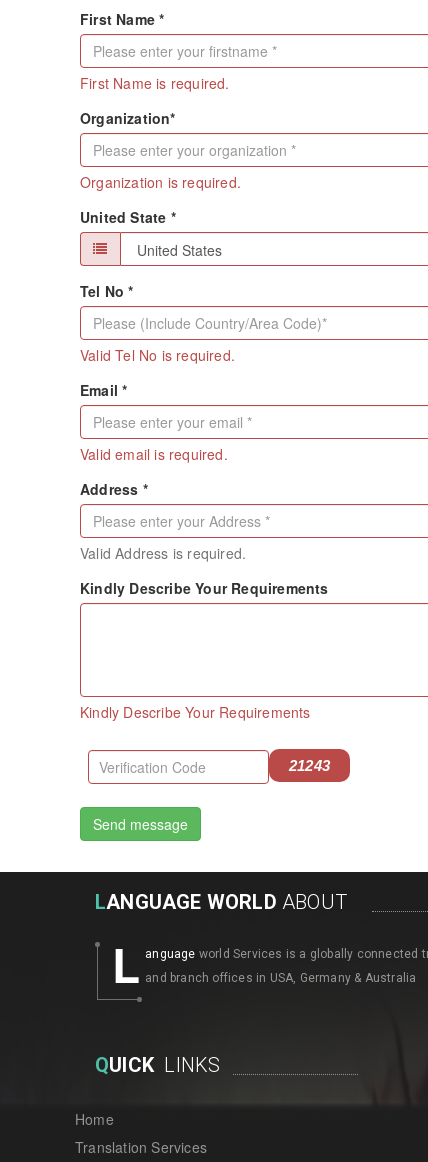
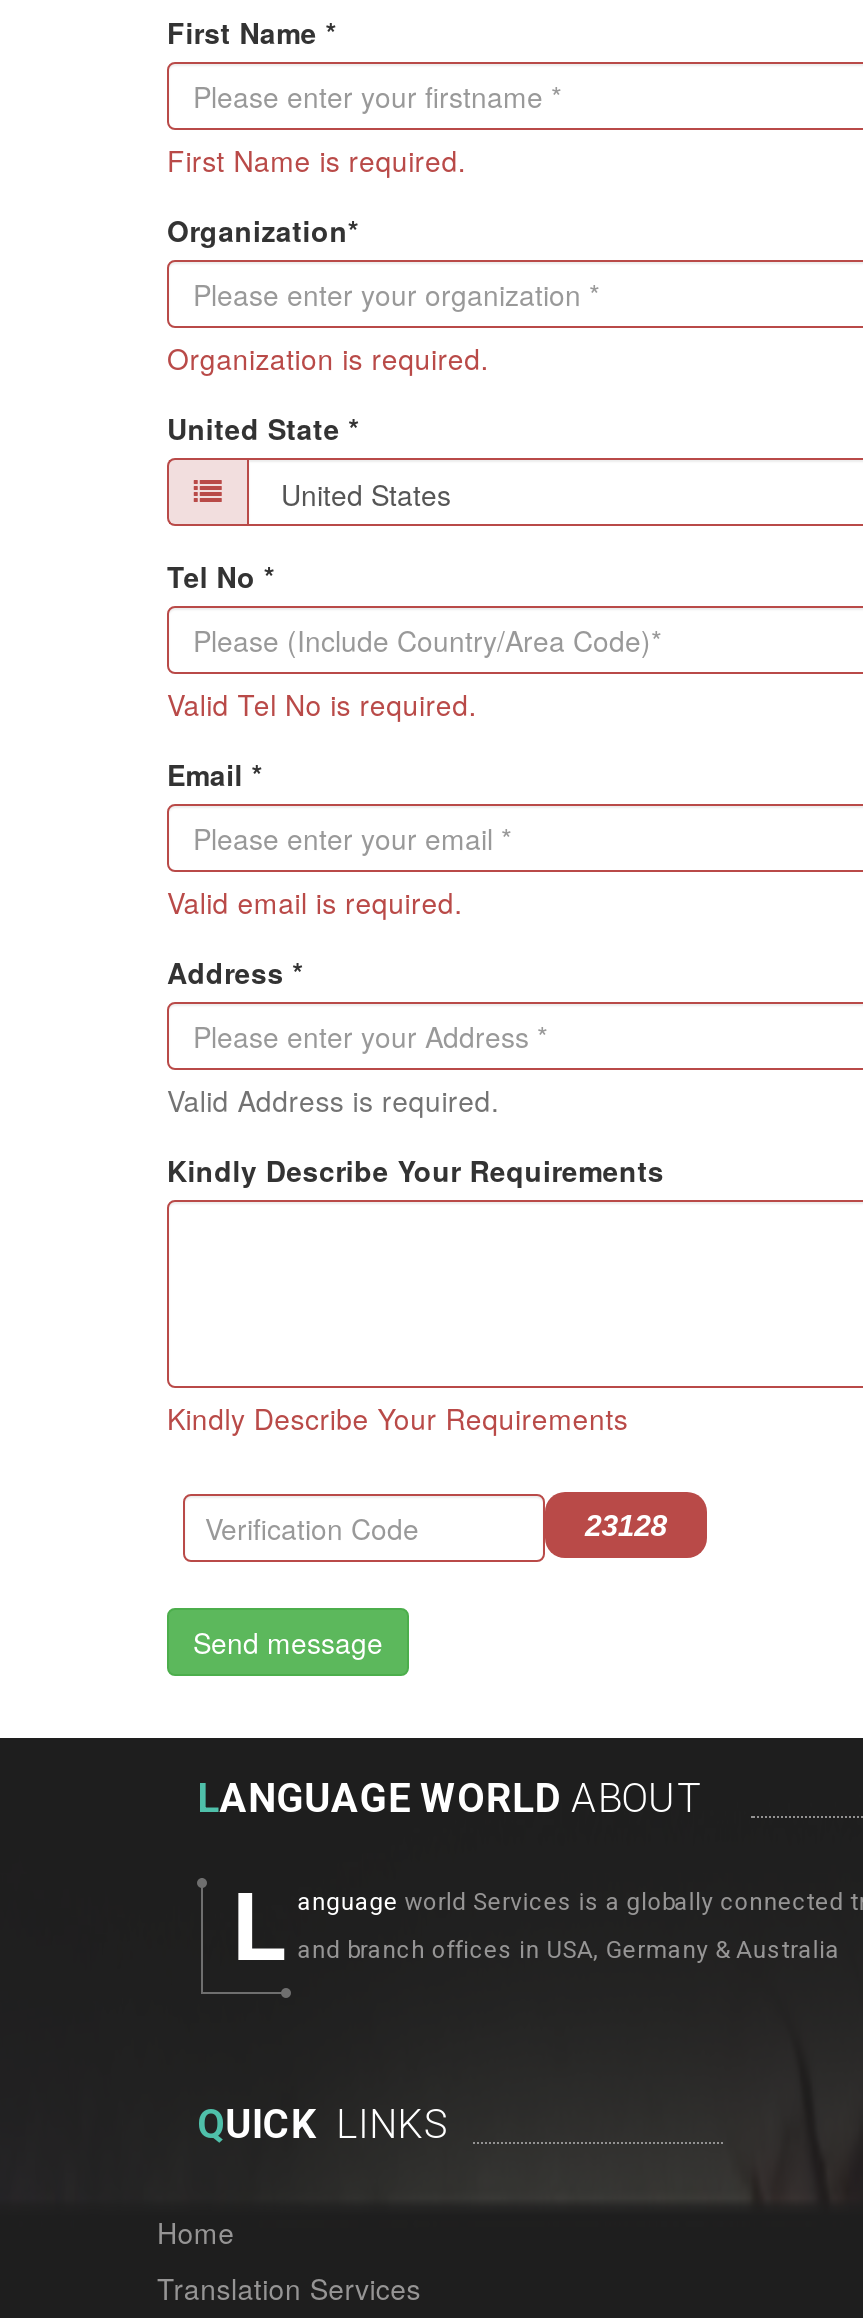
- 21243
+ 23128
